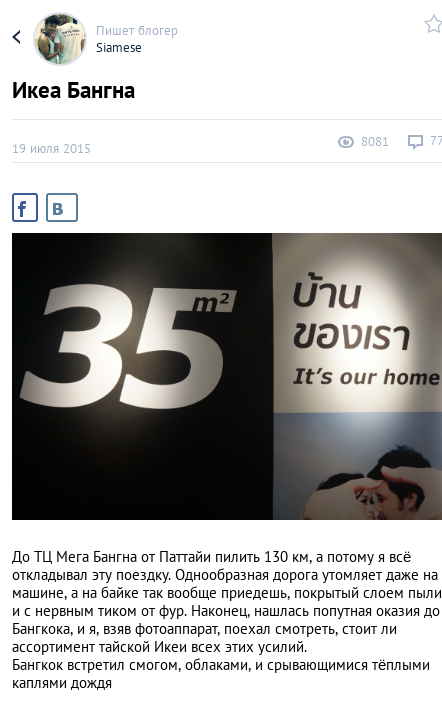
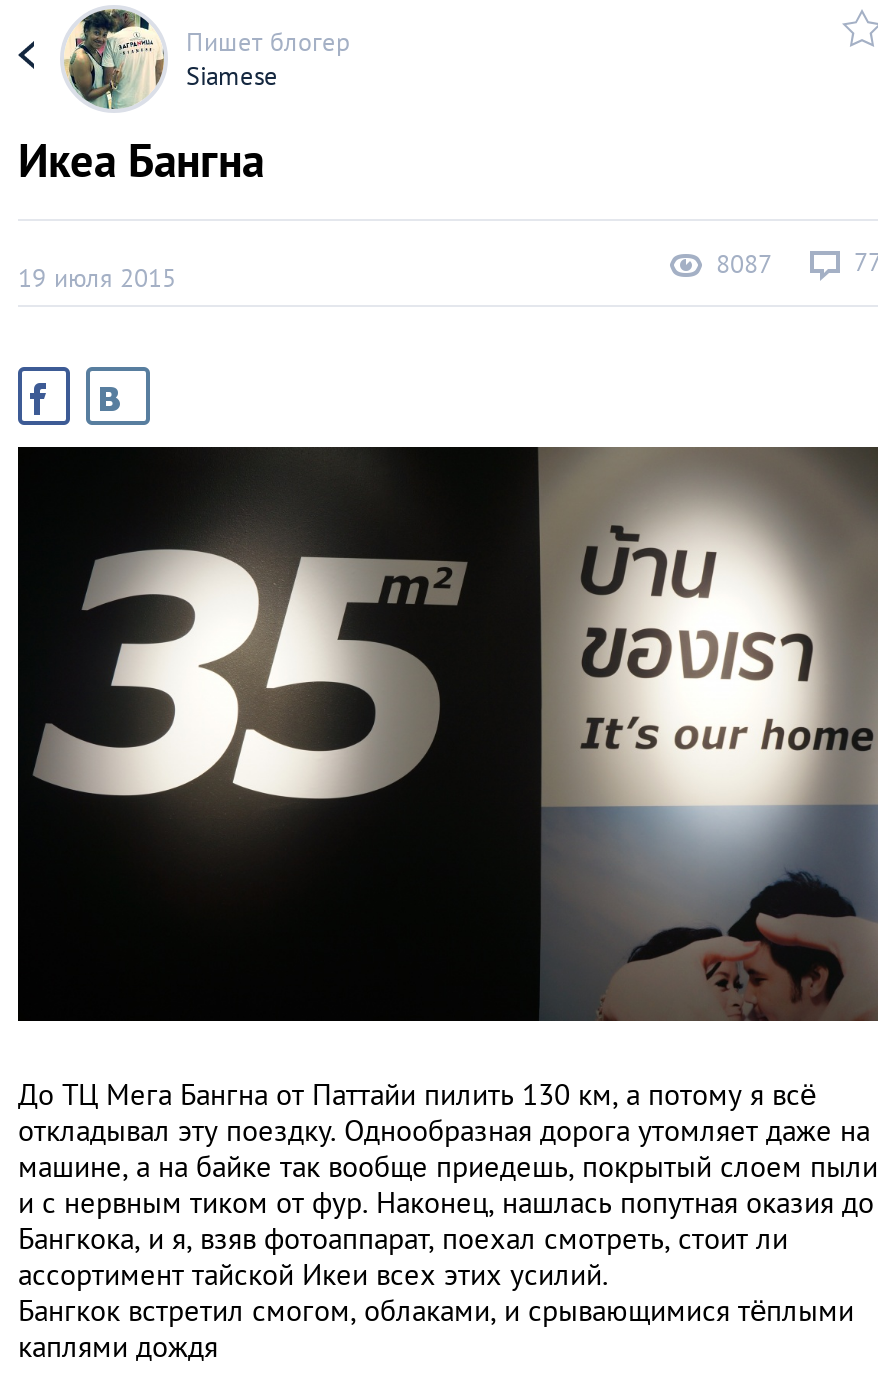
- 8081
+ 8087
